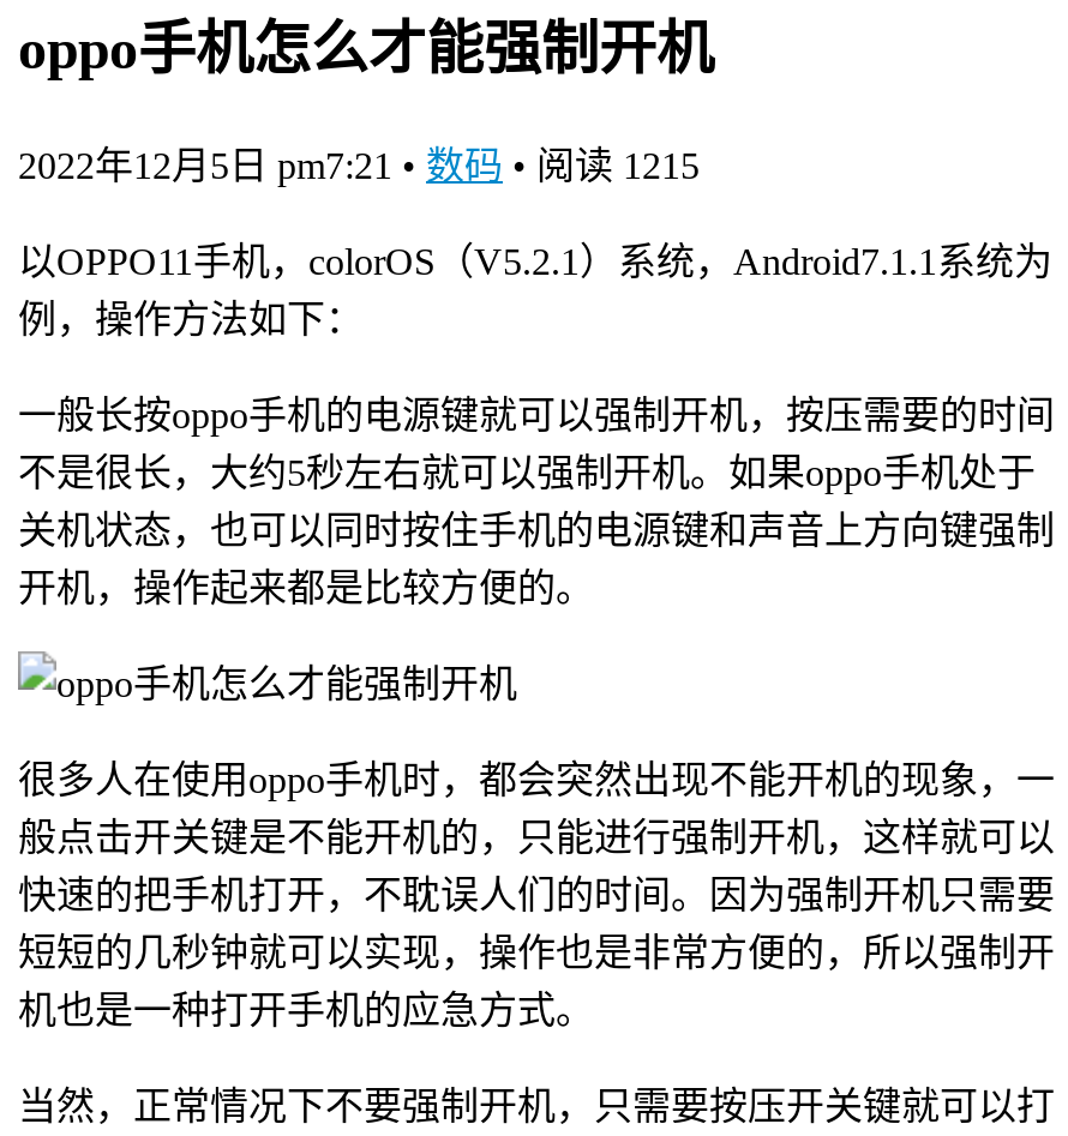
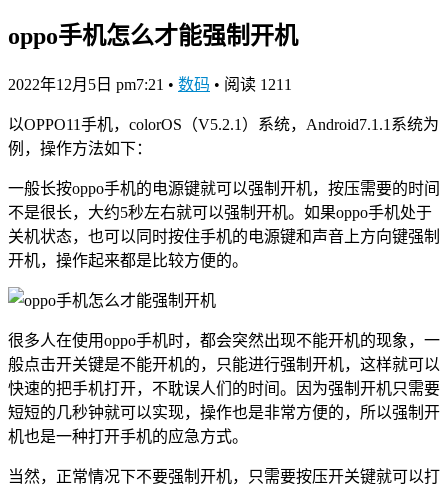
- 2022年12月5日 pm7:21 • 数码 • 阅读 1215
+ 2022年12月5日 pm7:21 • 数码 • 阅读 1211
